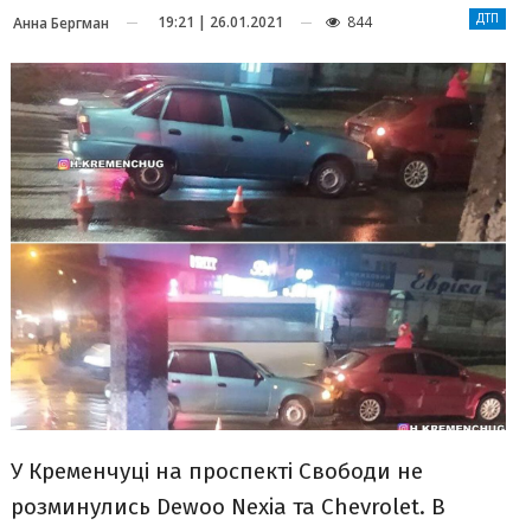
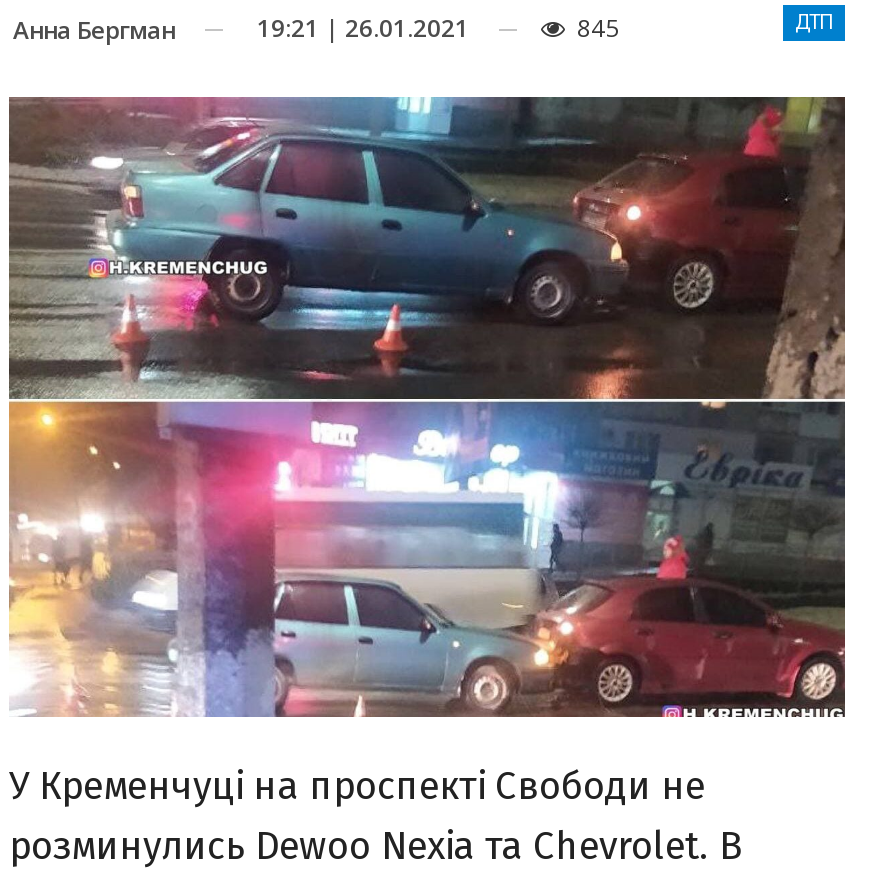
- 844
+ 845
